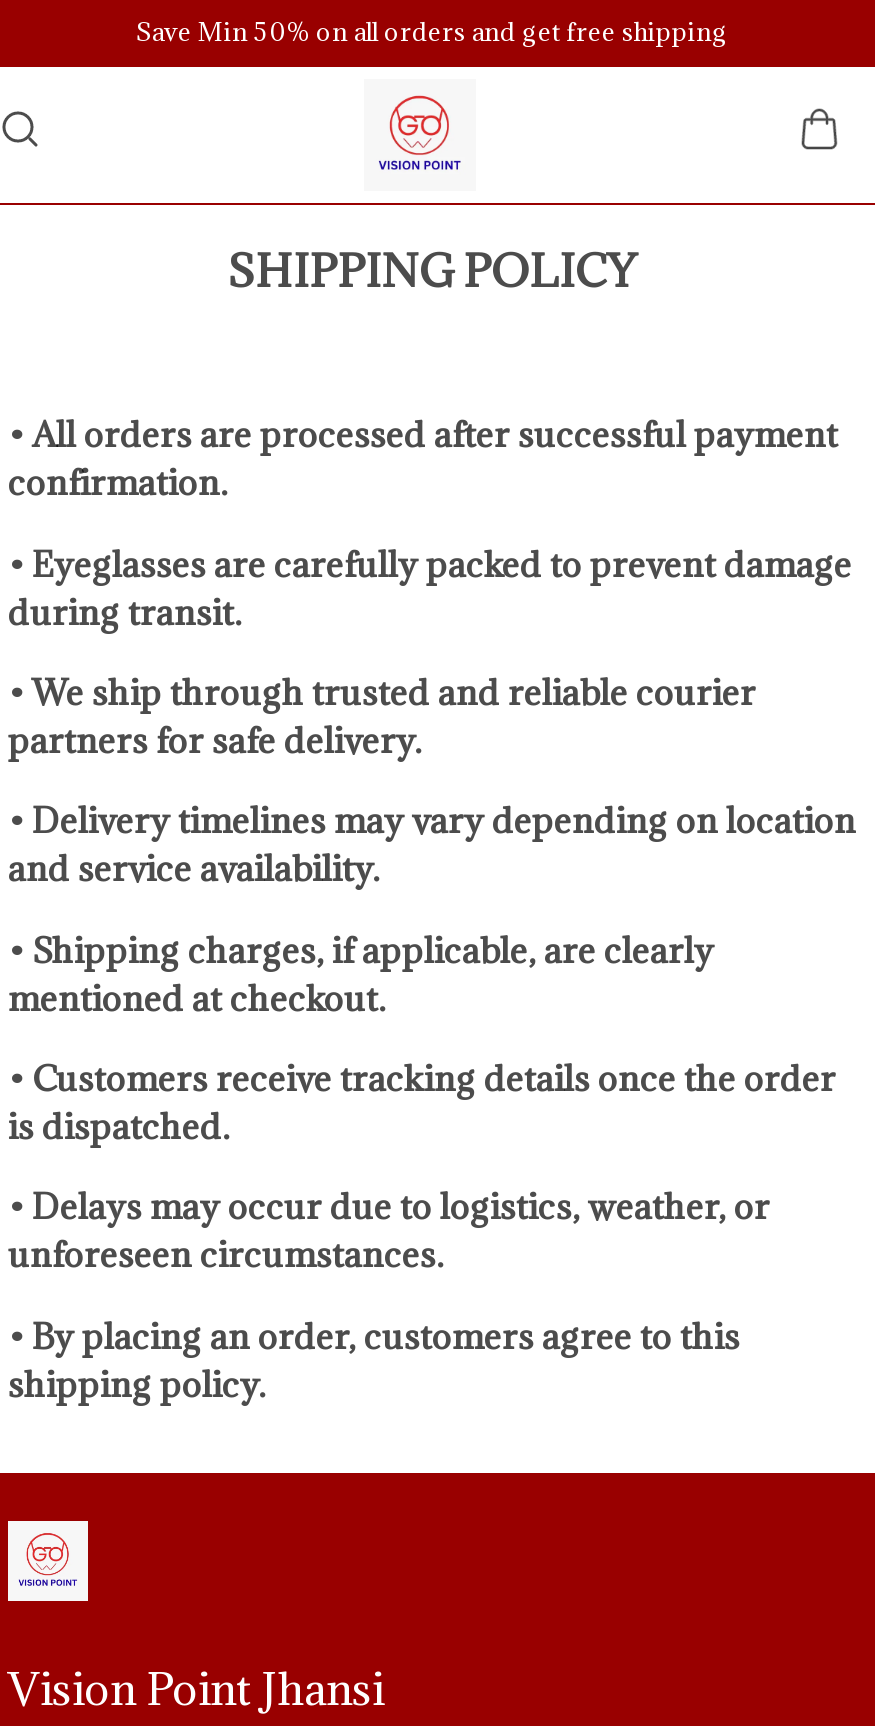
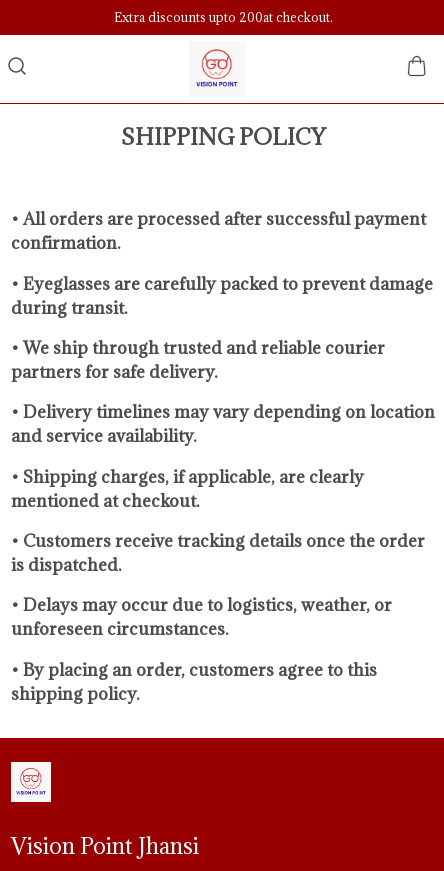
- Save Min 50% on all orders and get free shipping
+ Extra discounts upto 200at checkout.
